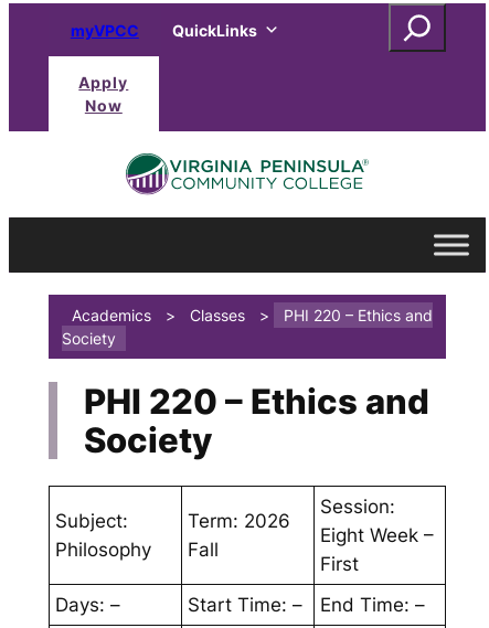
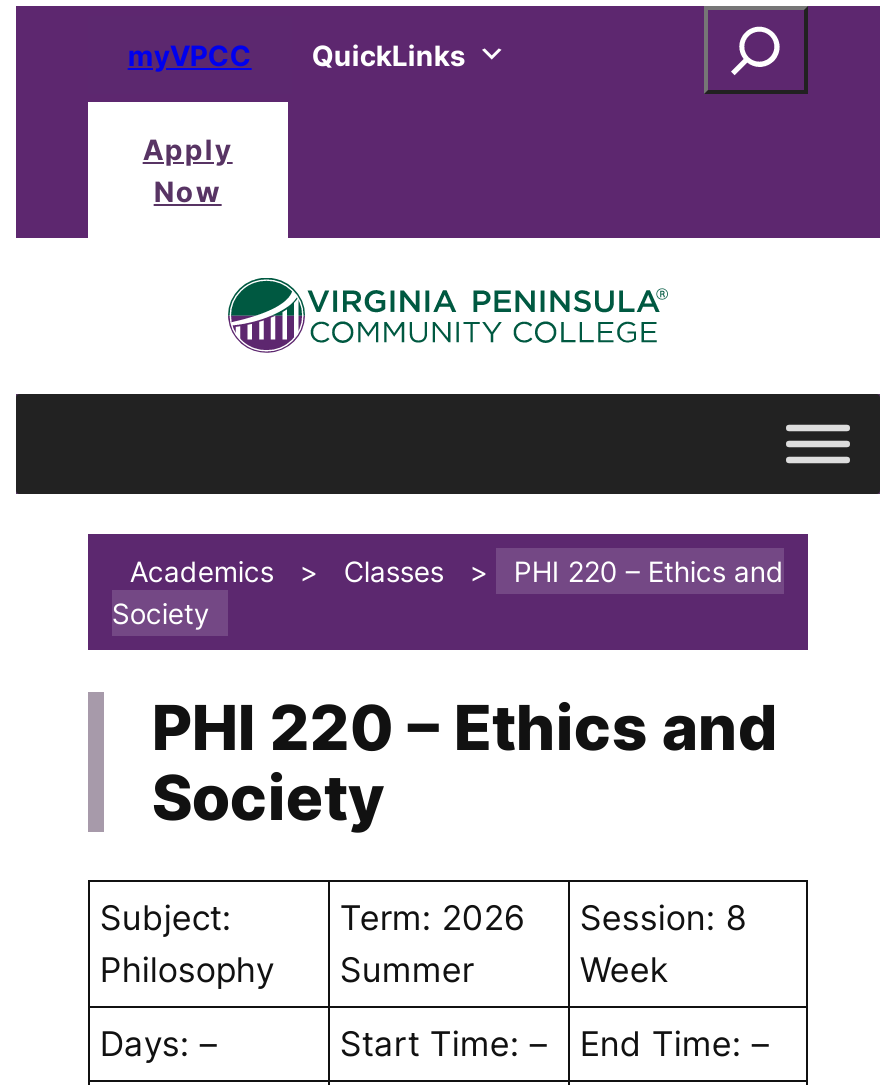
- Session:
- Eight Week –
- First
+ Session: 8
+ Week

- Fall
+ Summer
